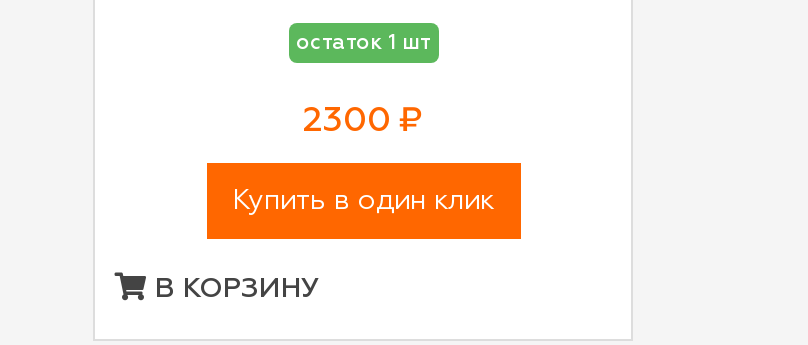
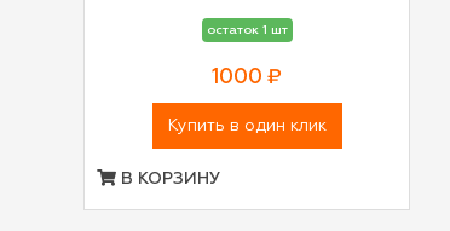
- 2300 ₽
+ 1000 ₽
